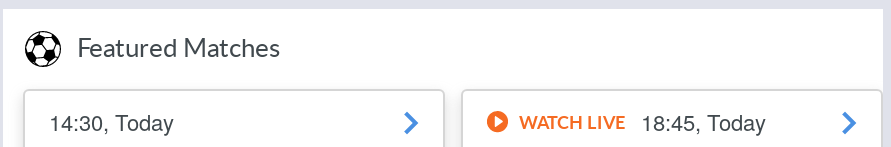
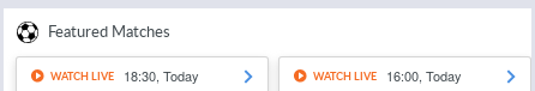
- 14:30, Today
+ WATCH LIVE
+ 18:30, Today

- WATCH LIVE 18:45, Today
+ WATCH LIVE 16:00, Today
